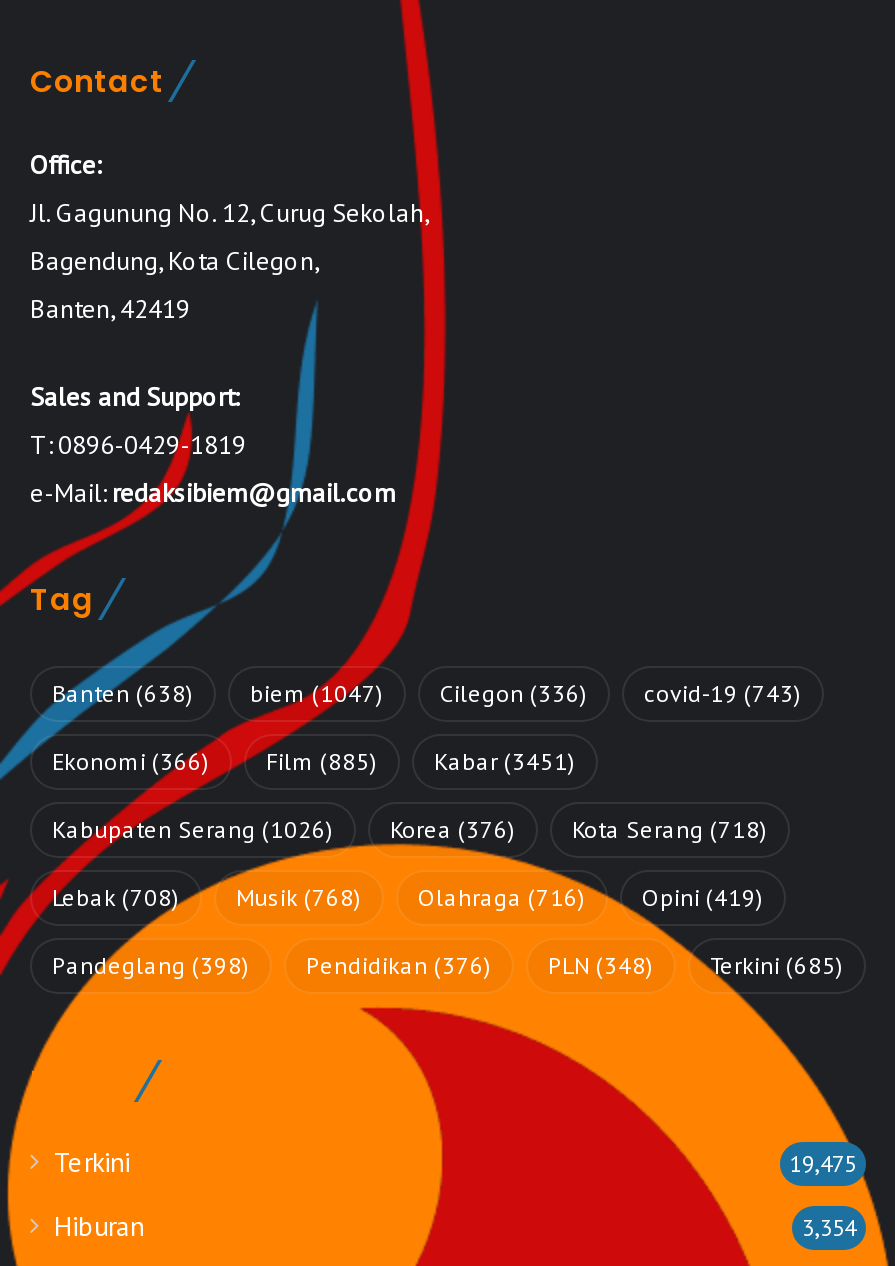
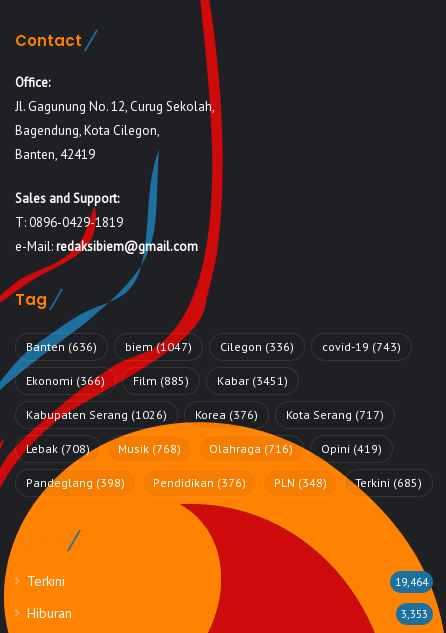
- Banten (638) biem (1047) Cilegon (336) covid-19 (743)
+ Banten (636) biem (1047) Cilegon (336) covid-19 (743)

- Kabupaten Serang (1026) Korea (376) Kota Serang (718)
+ Kabupaten Serang (1026) Korea (376) Kota Serang (717)

- 19,475
+ 19,464

- 3,354
+ 3,353
